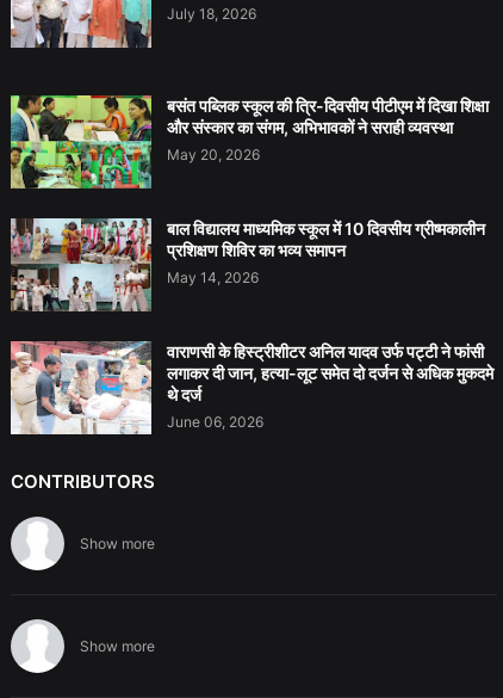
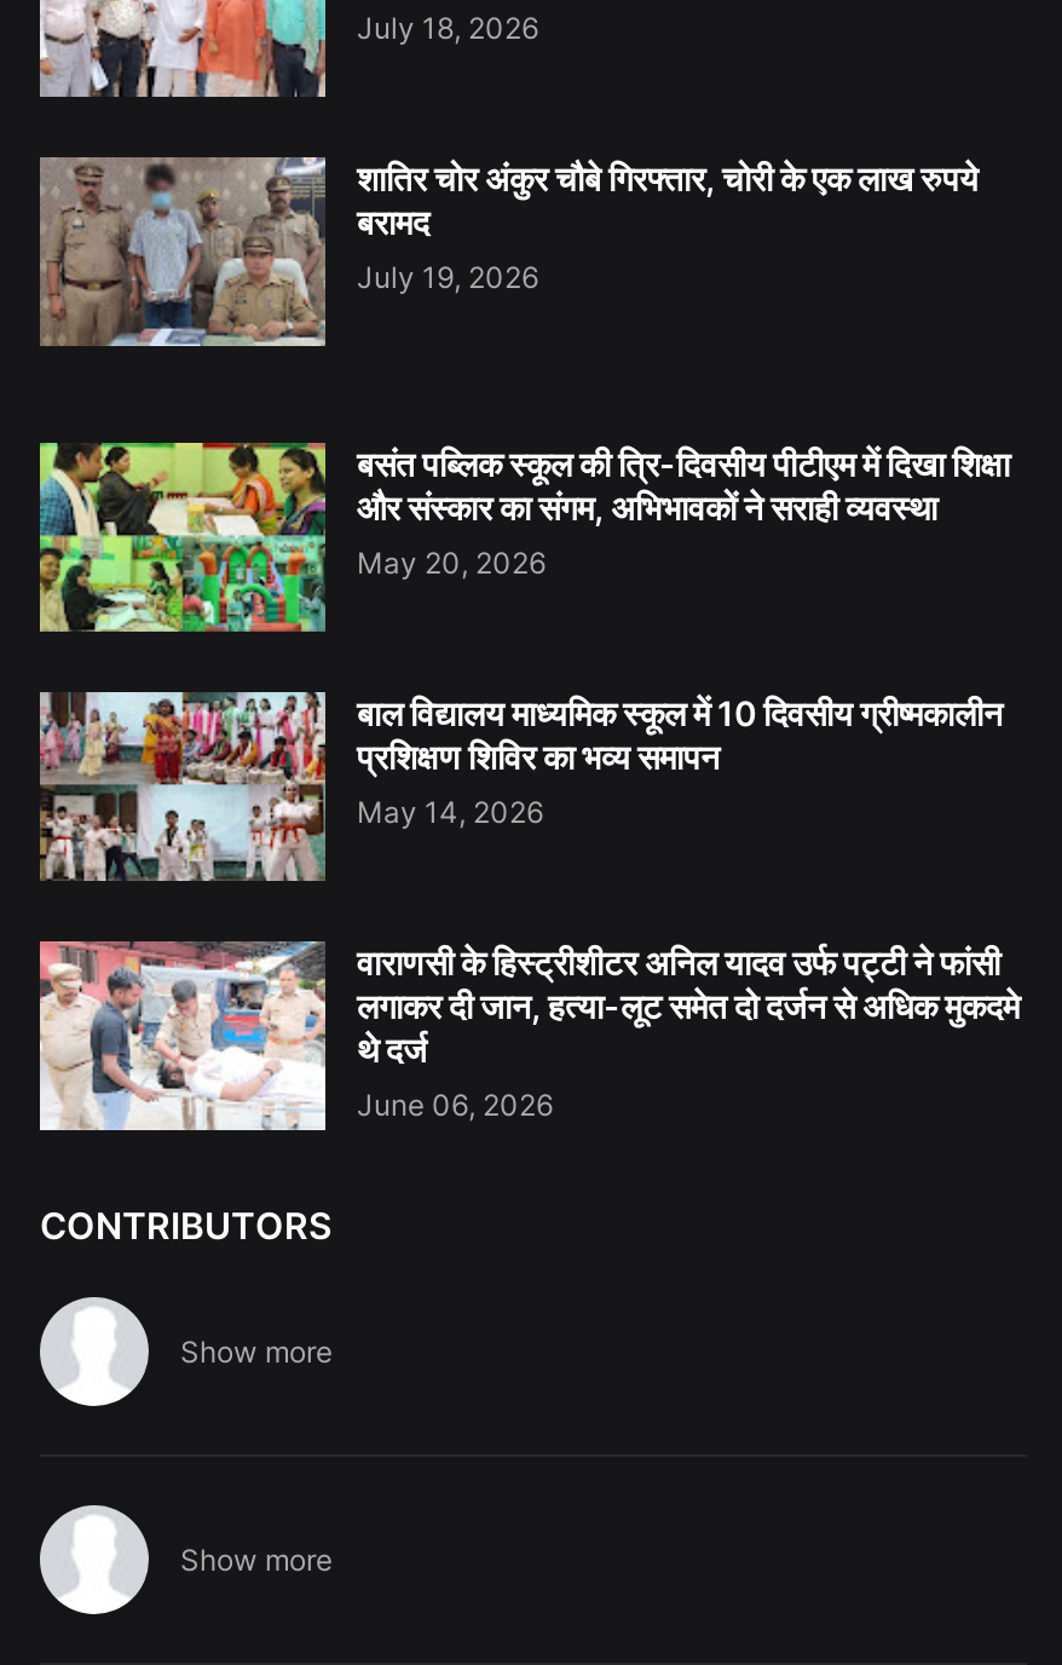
+ [image]
+ शातिर चोर अंकुर चौबे गिरफ्तार, चोरी के एक लाख रुपये
+ बरामद
+ July 19, 2026
